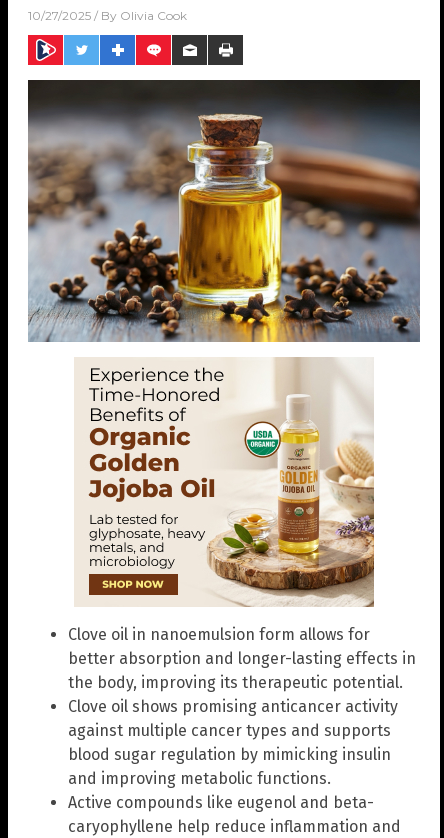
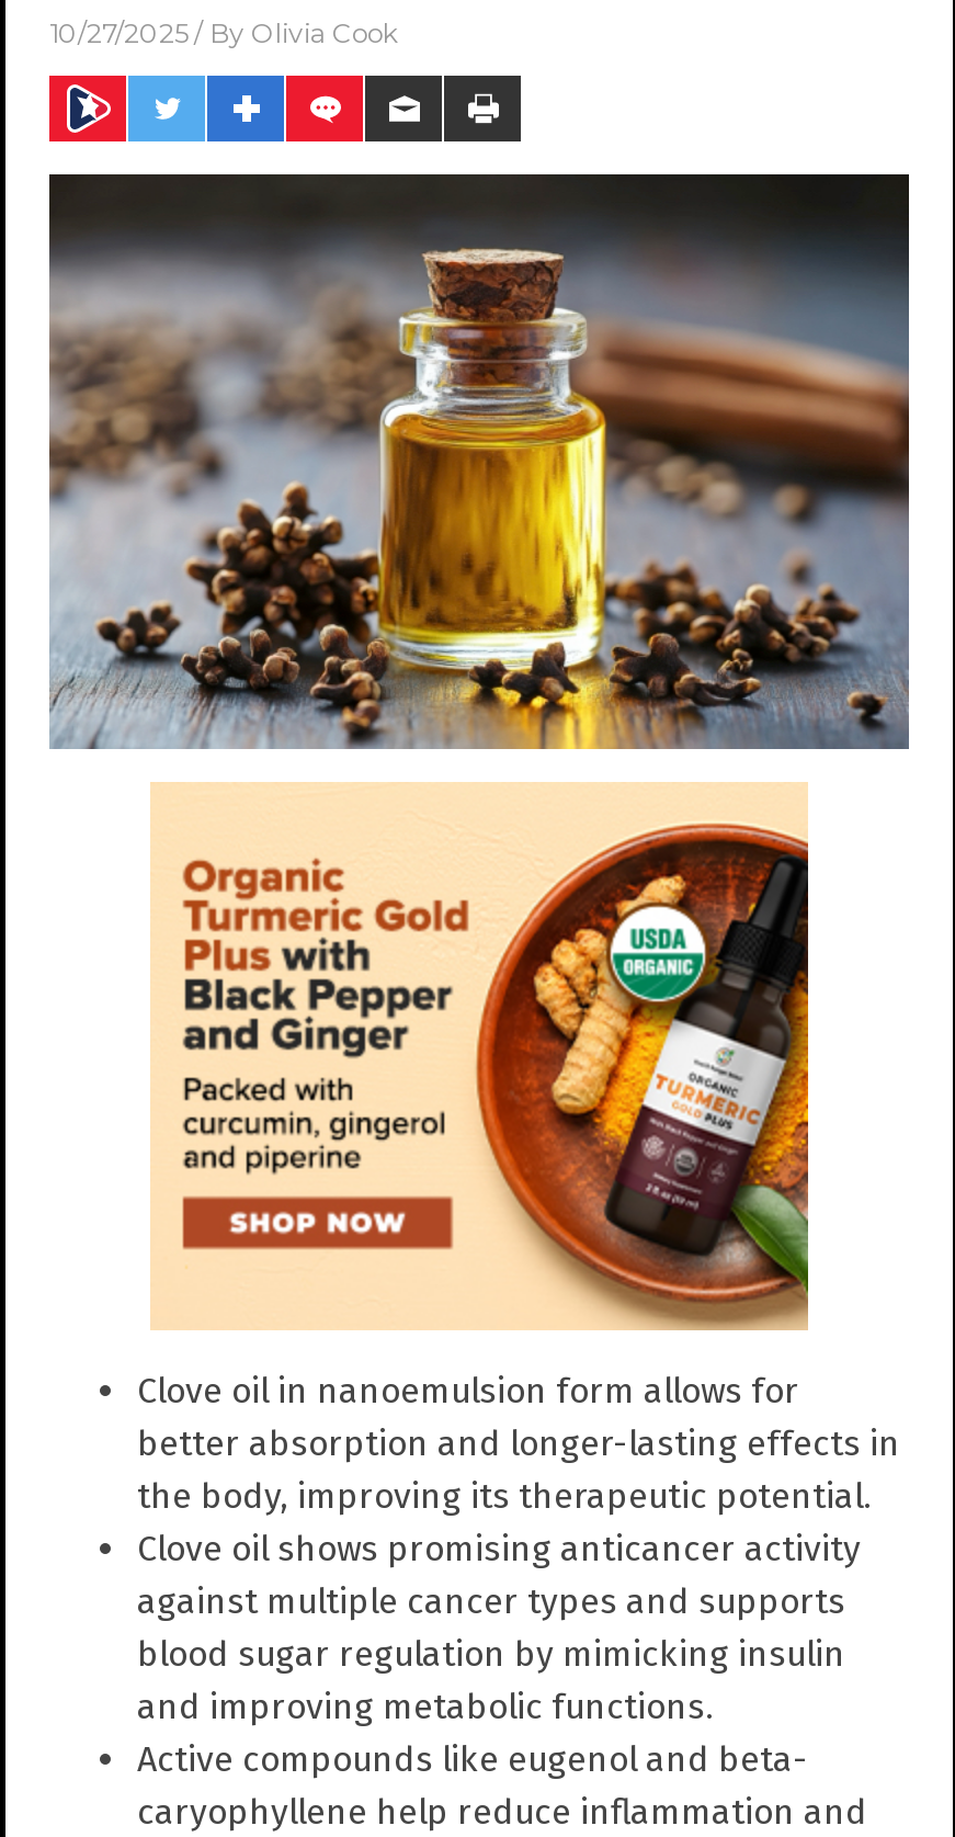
- [image]
+ [image]
